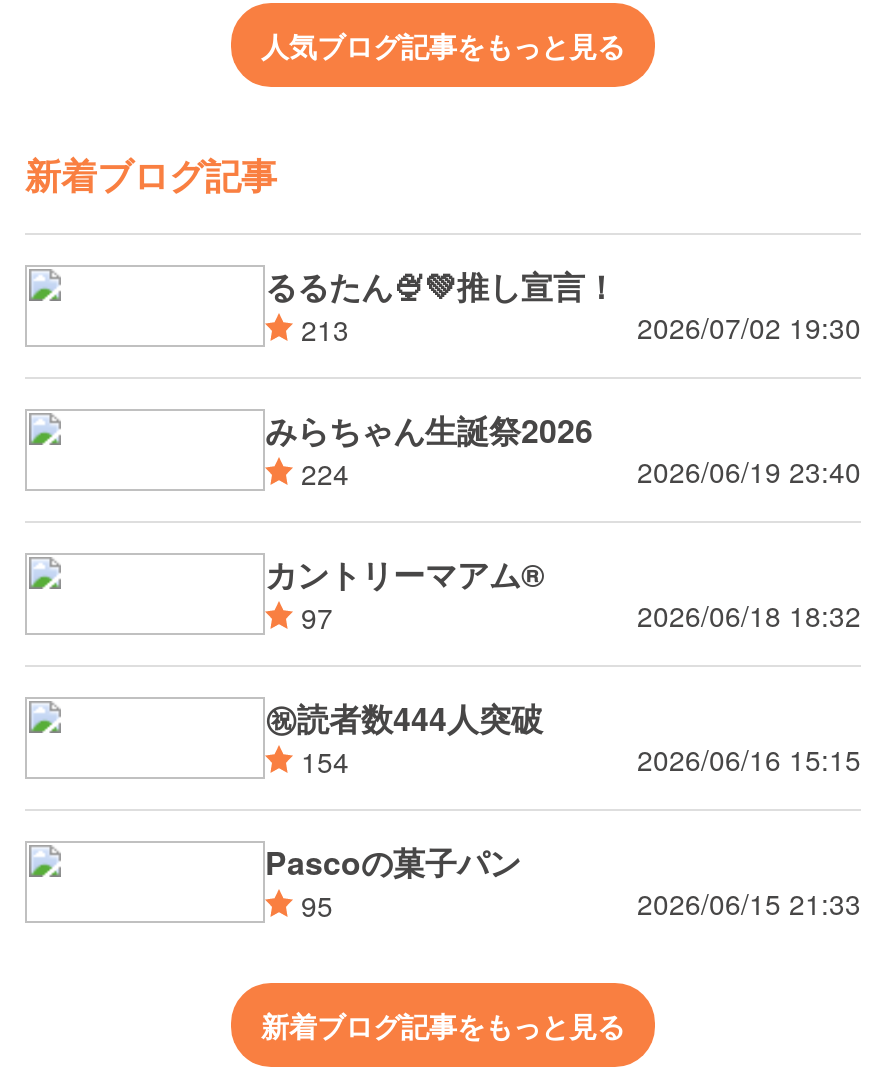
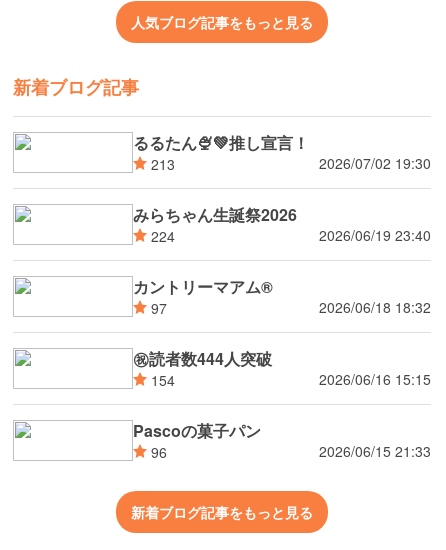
- 95
+ 96
